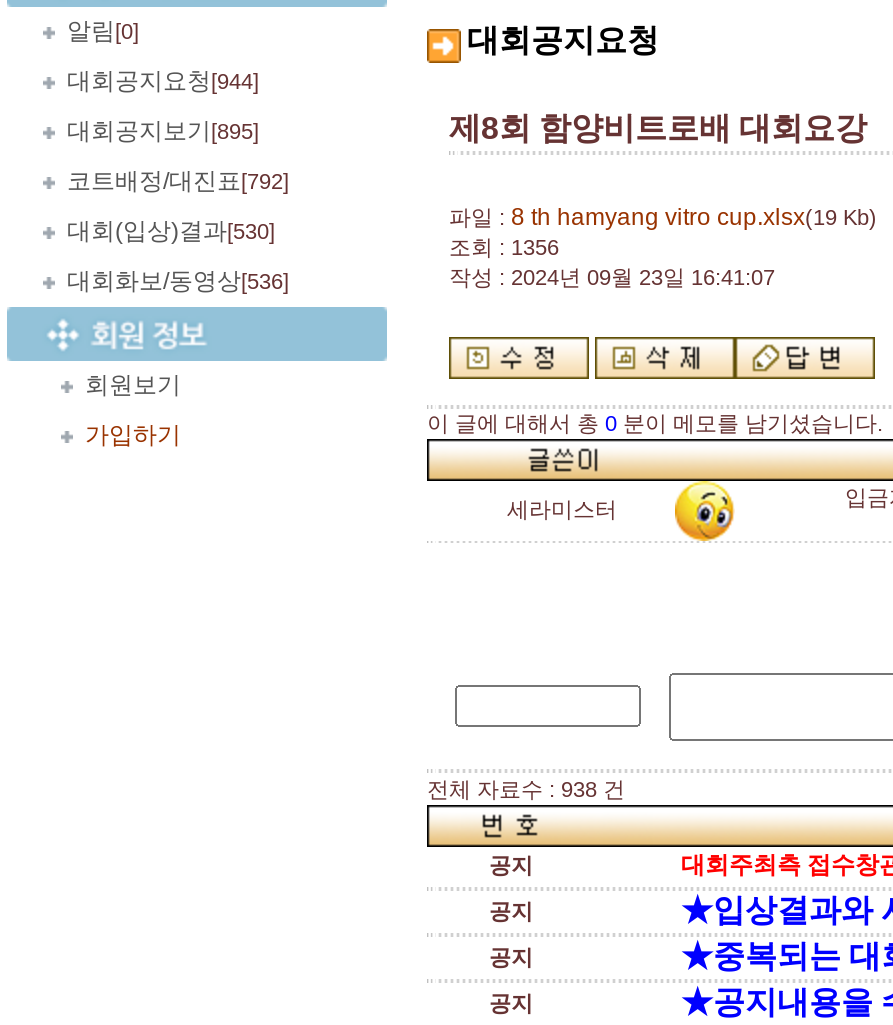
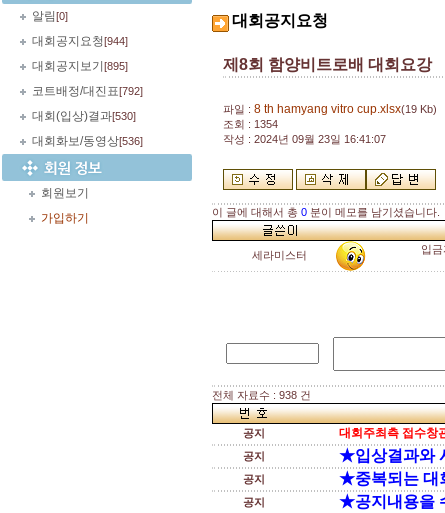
- 조회 : 1356
+ 조회 : 1354
